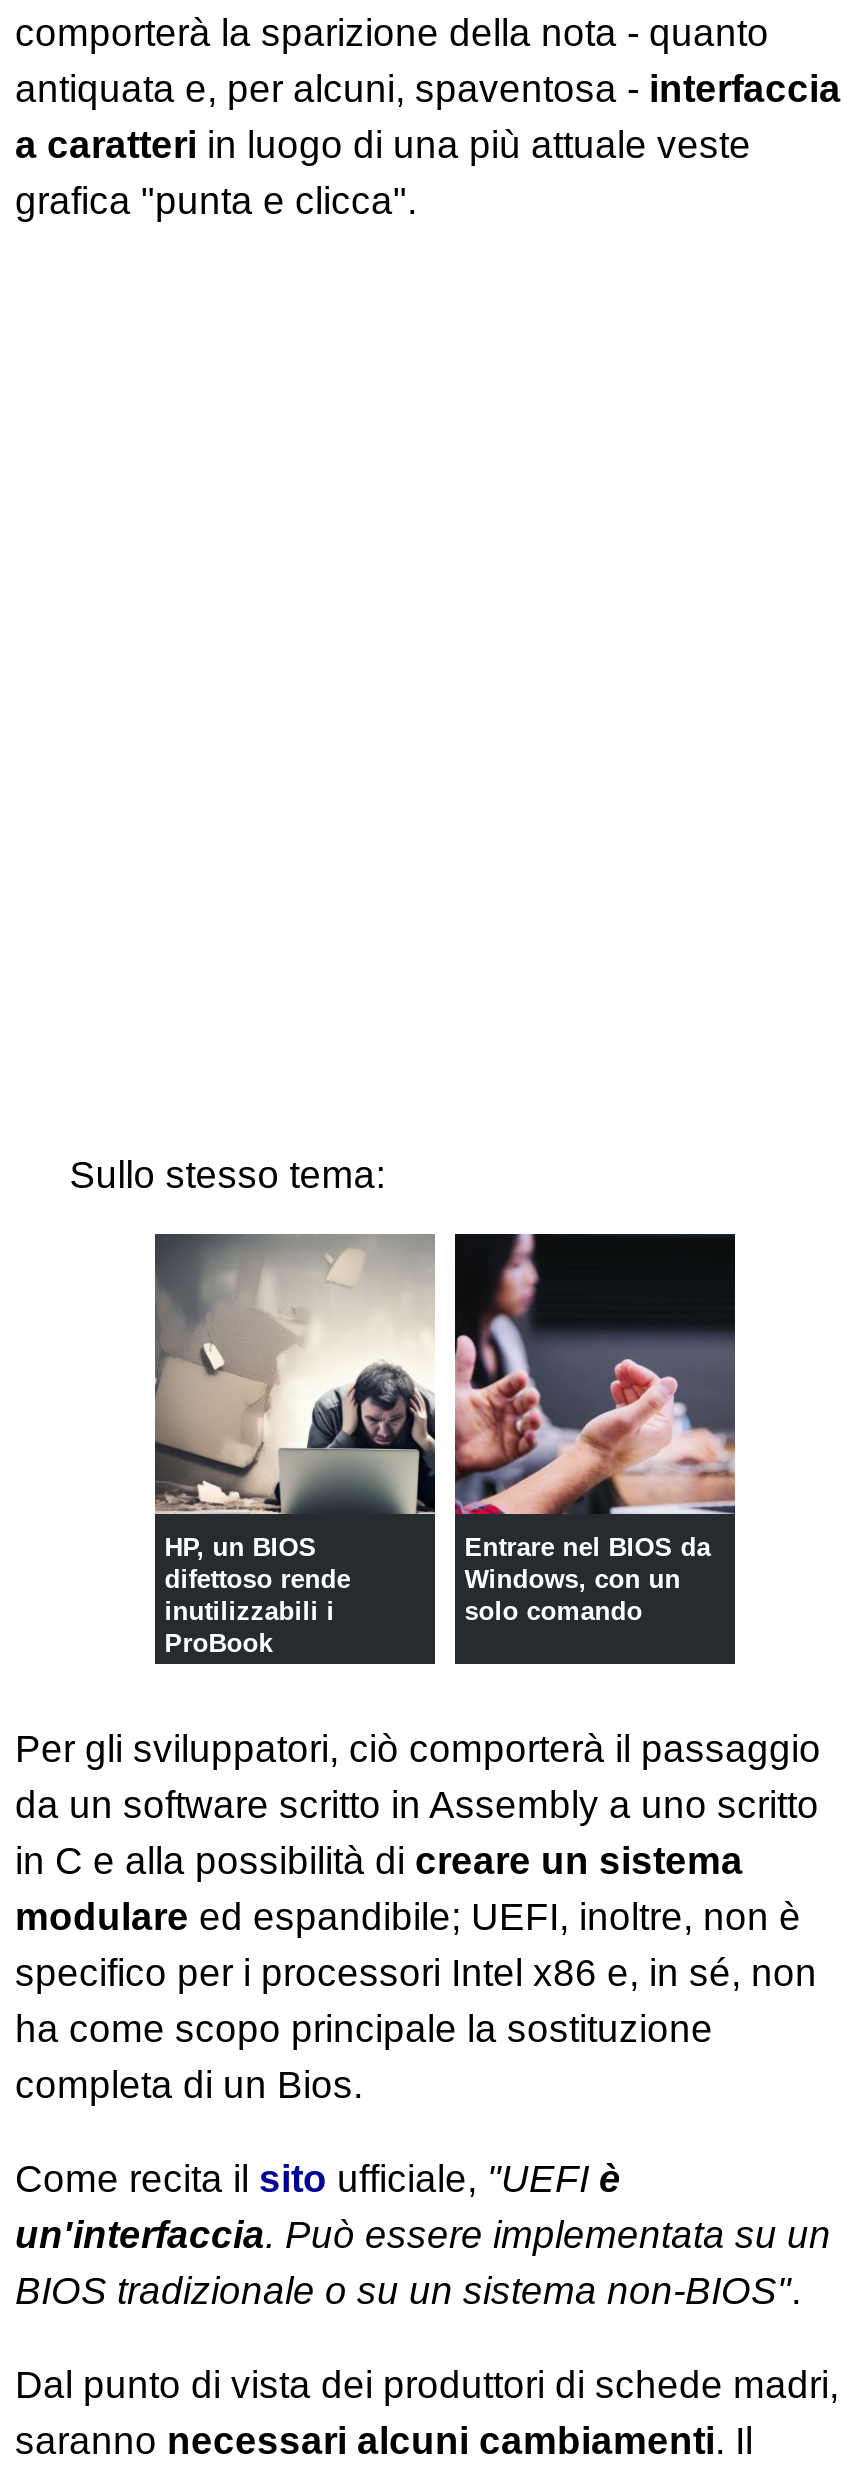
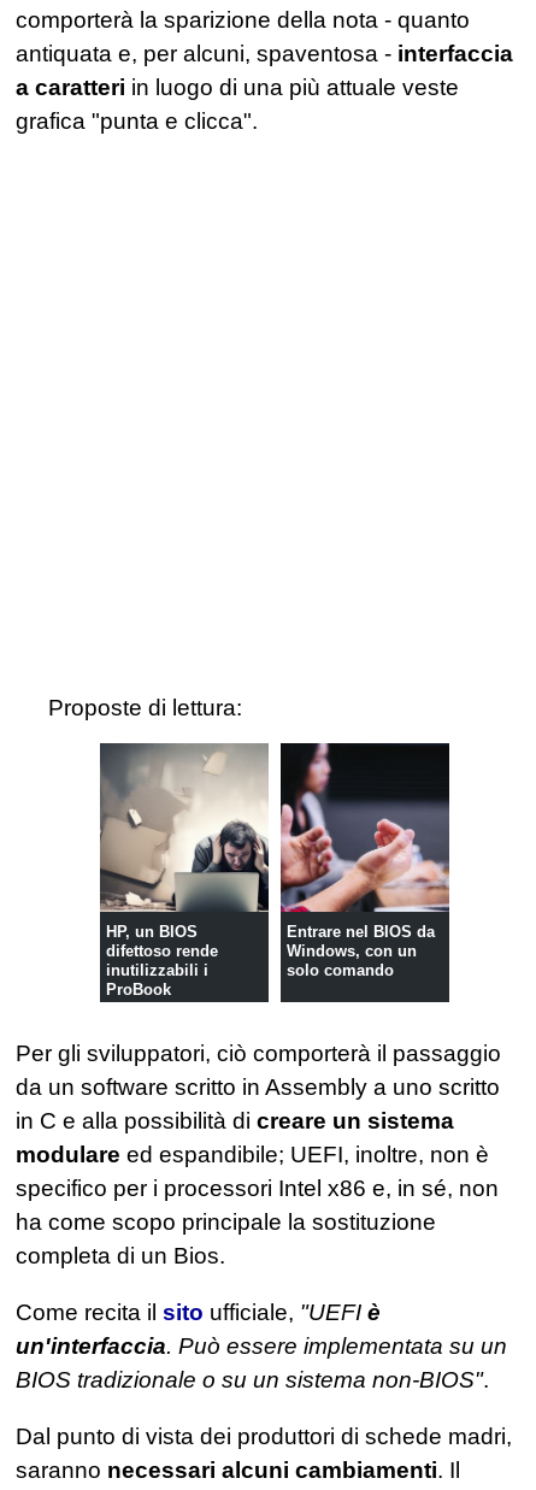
- Sullo stesso tema:
+ Proposte di lettura:
